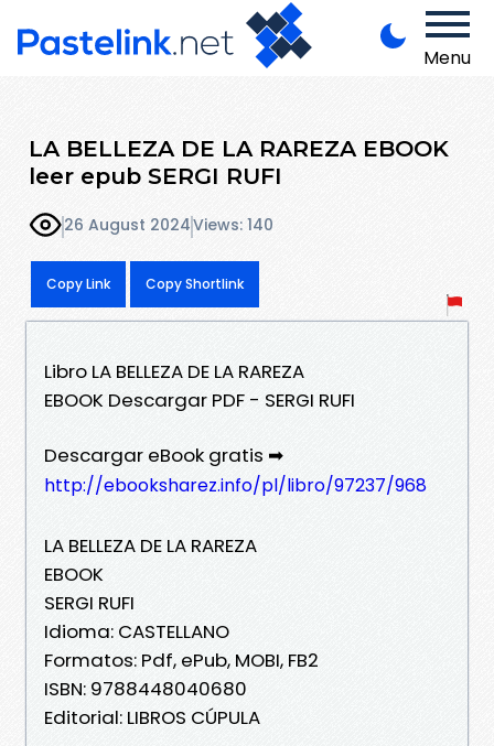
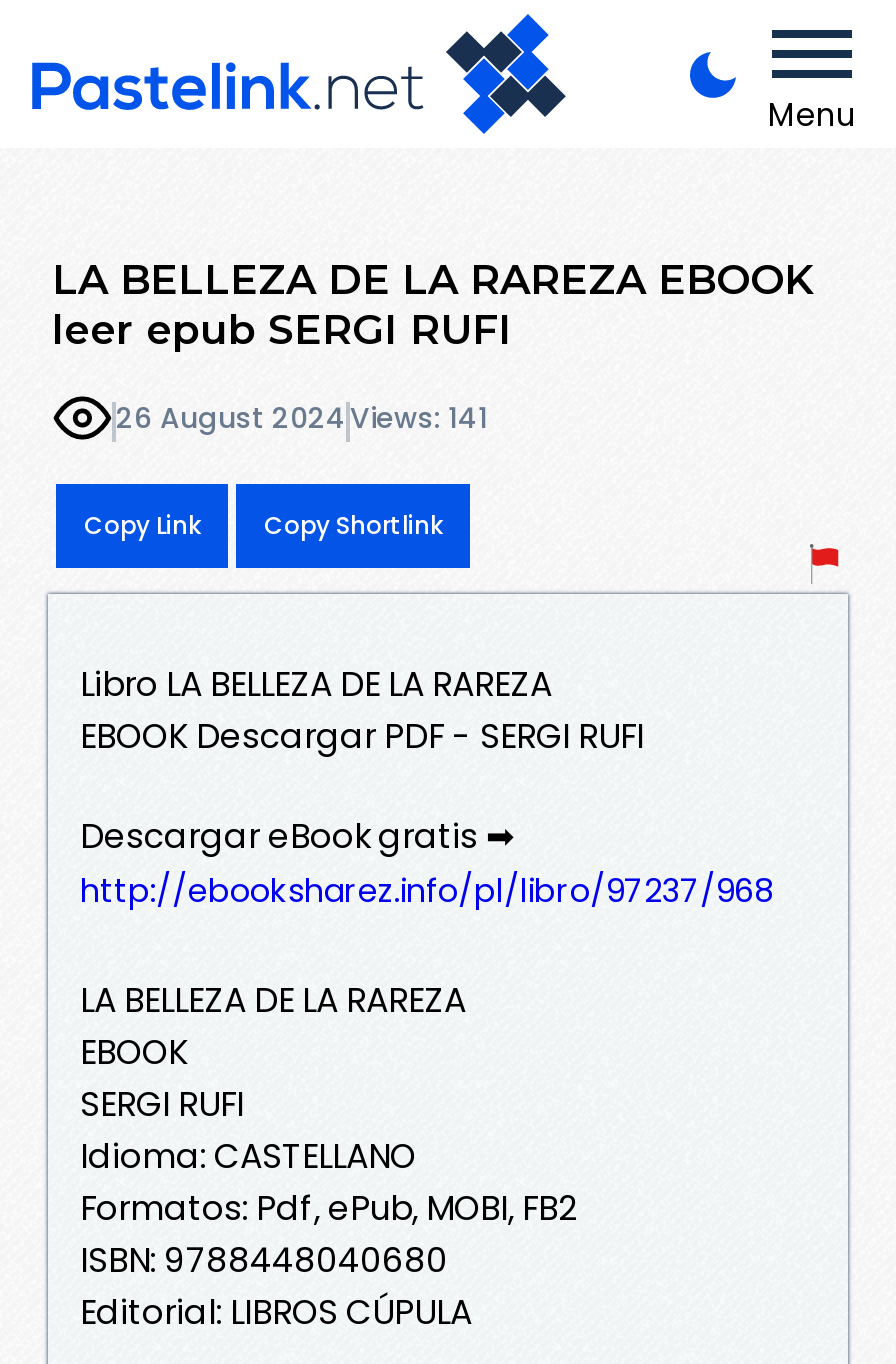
- 26 August 2024 Views: 140
+ 26 August 2024 Views: 141
